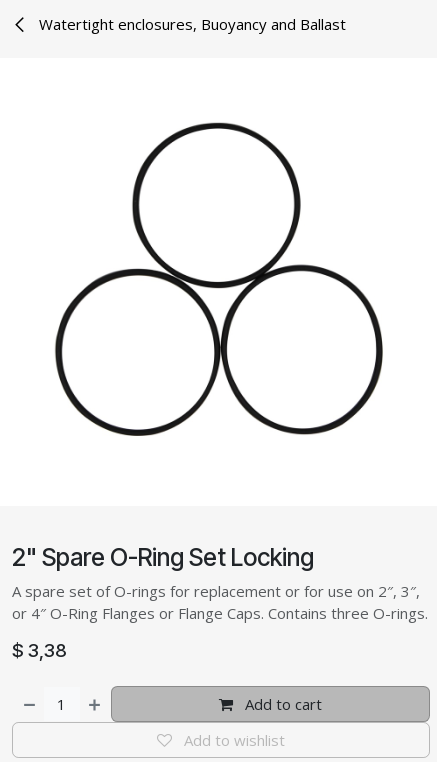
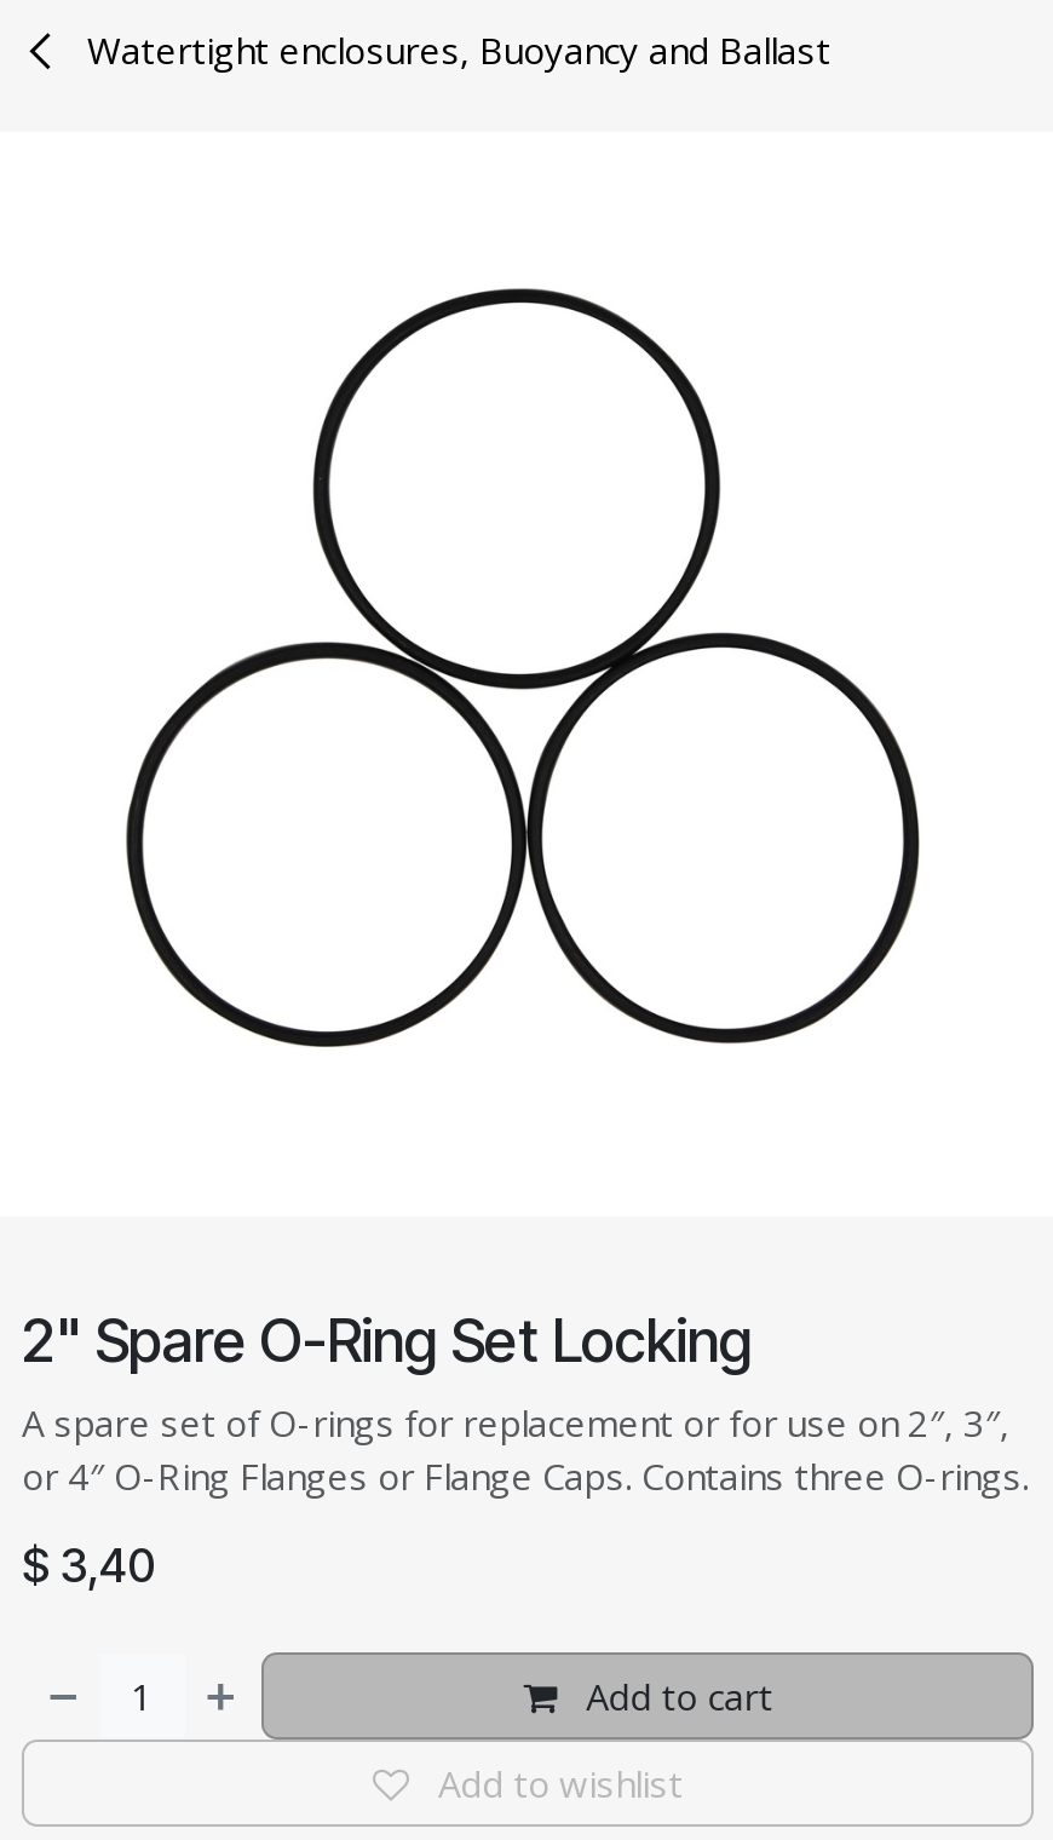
- $3,38
+ $3,40
